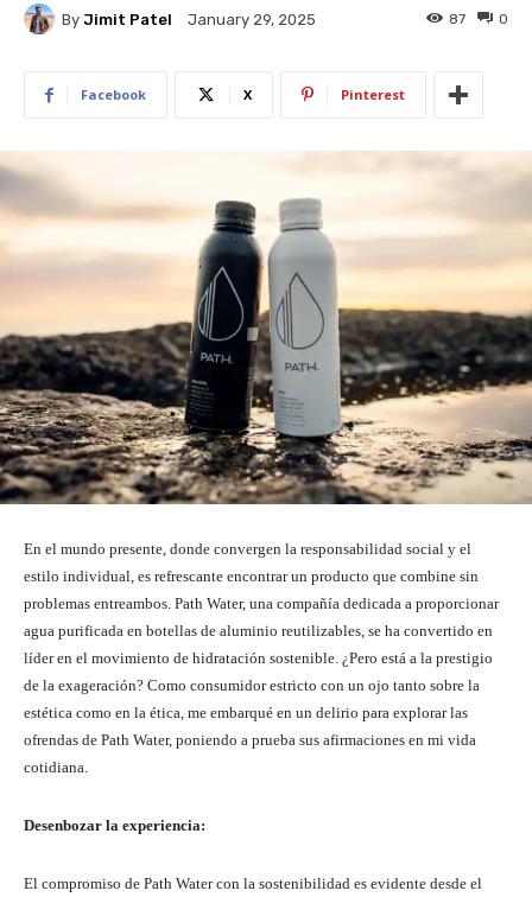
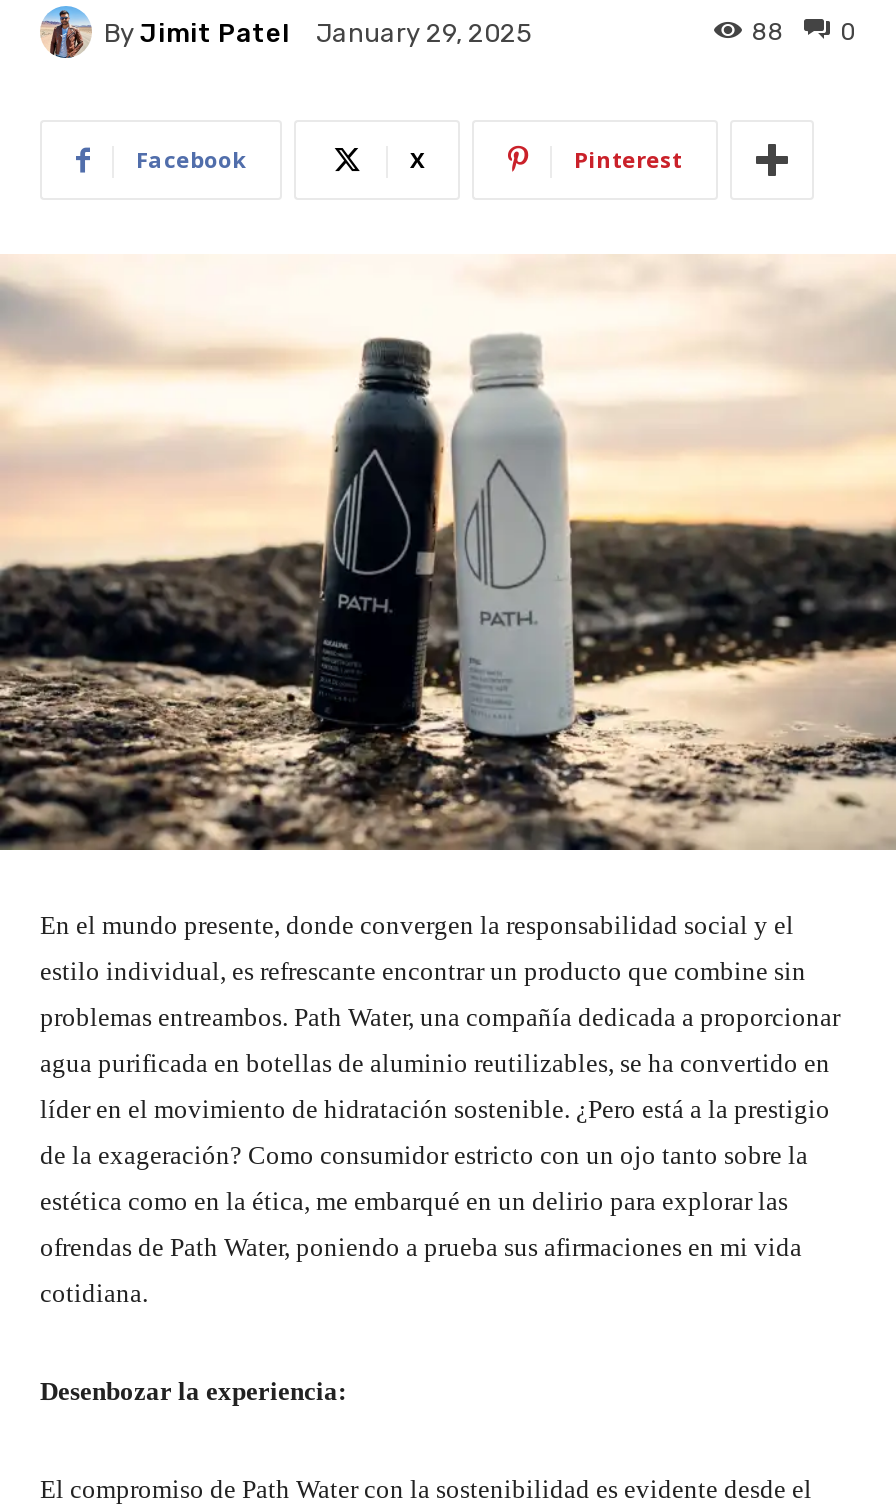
- 87
+ 88
